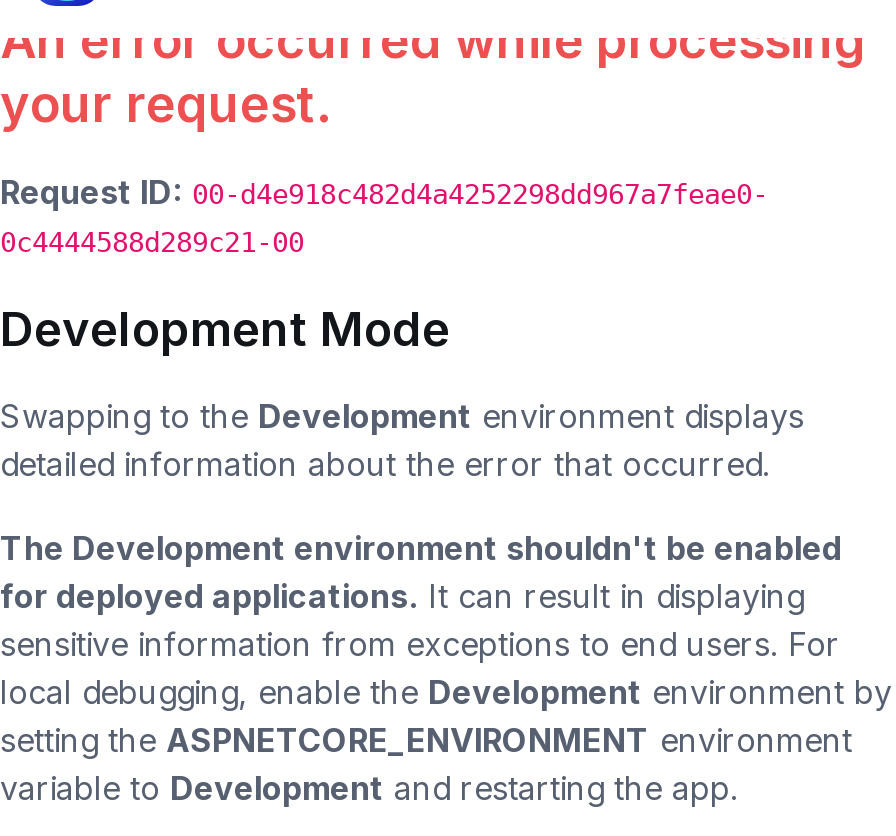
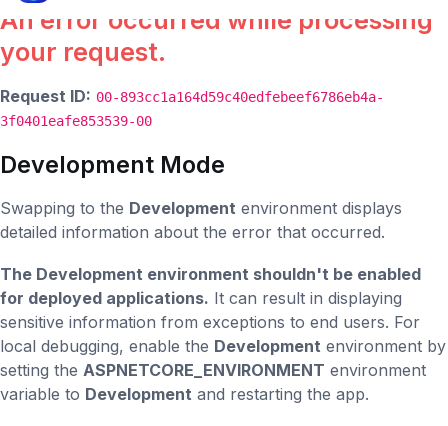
- Request ID: 00-d4e918c482d4a4252298dd967a7feae0-
- 0c4444588d289c21-00
+ Request ID: 00-893cc1a164d59c40edfebeef6786eb4a-
+ 3f0401eafe853539-00
